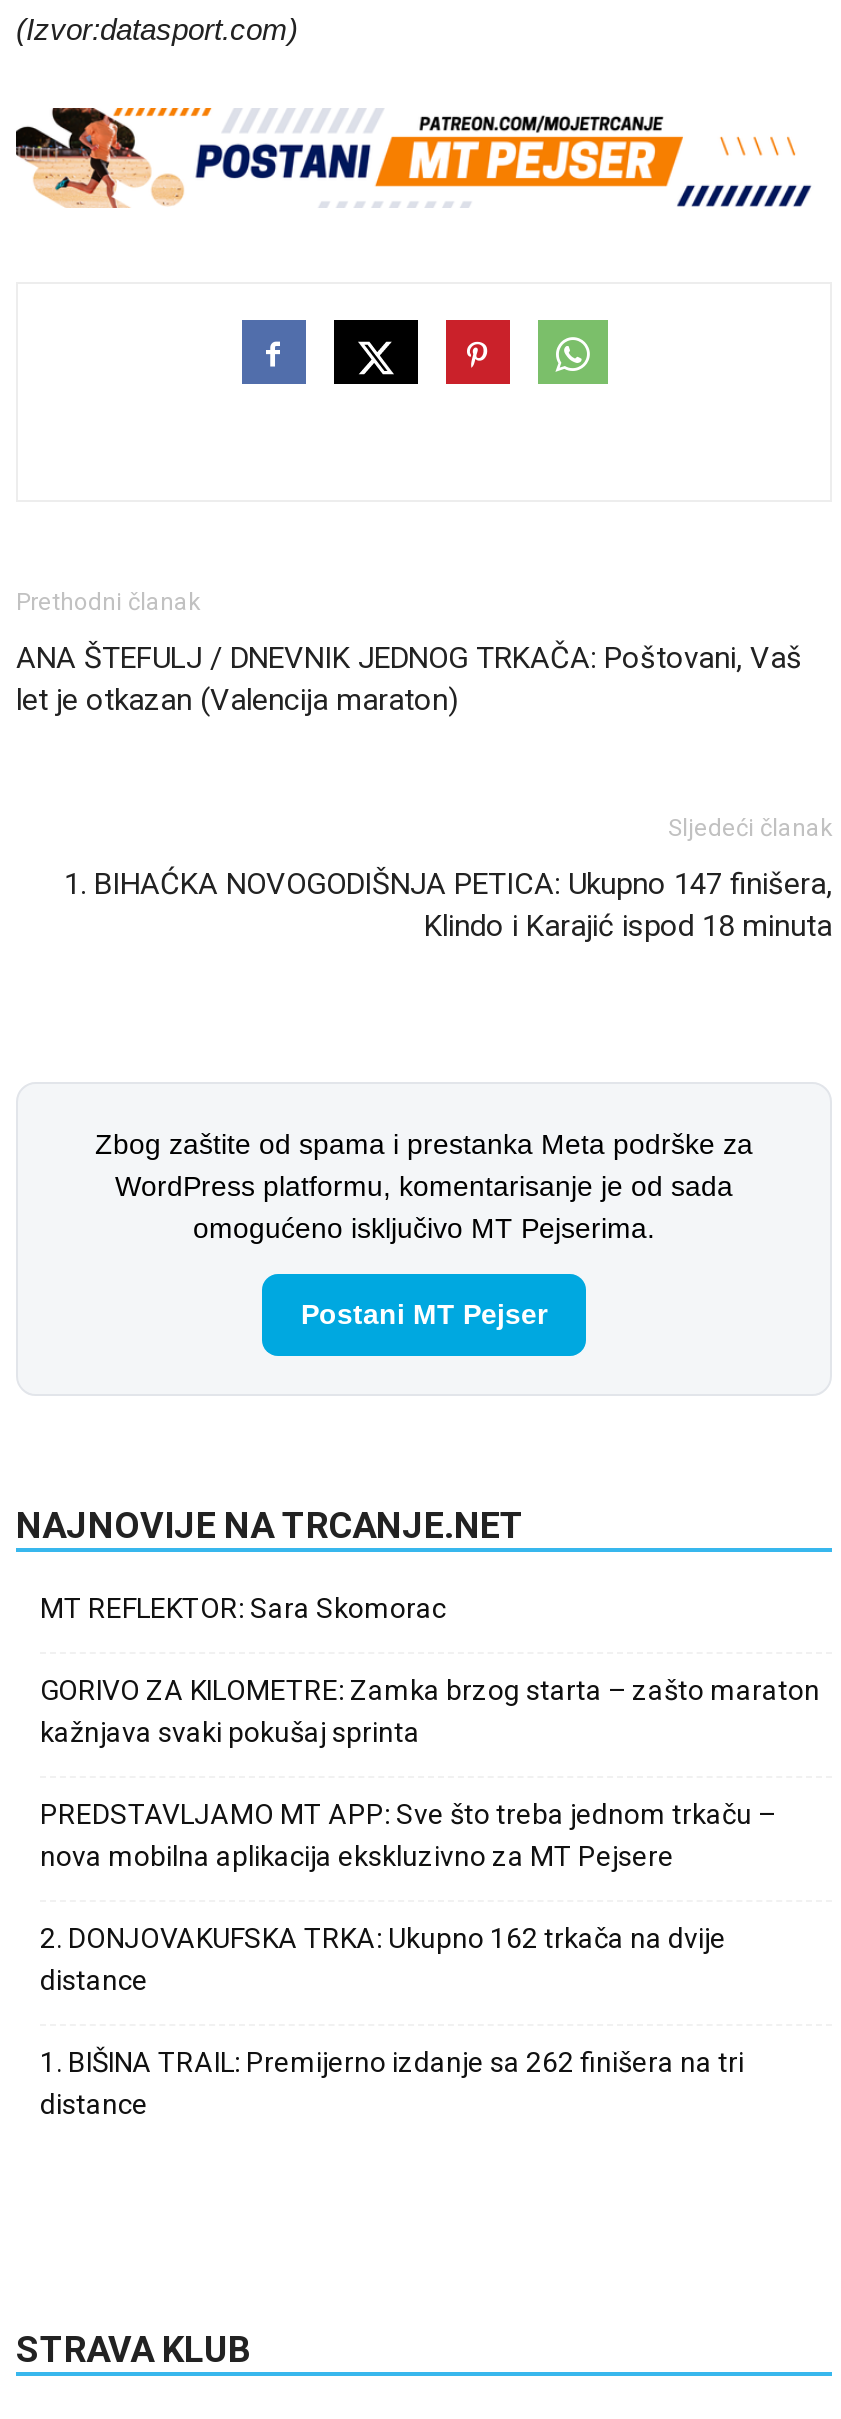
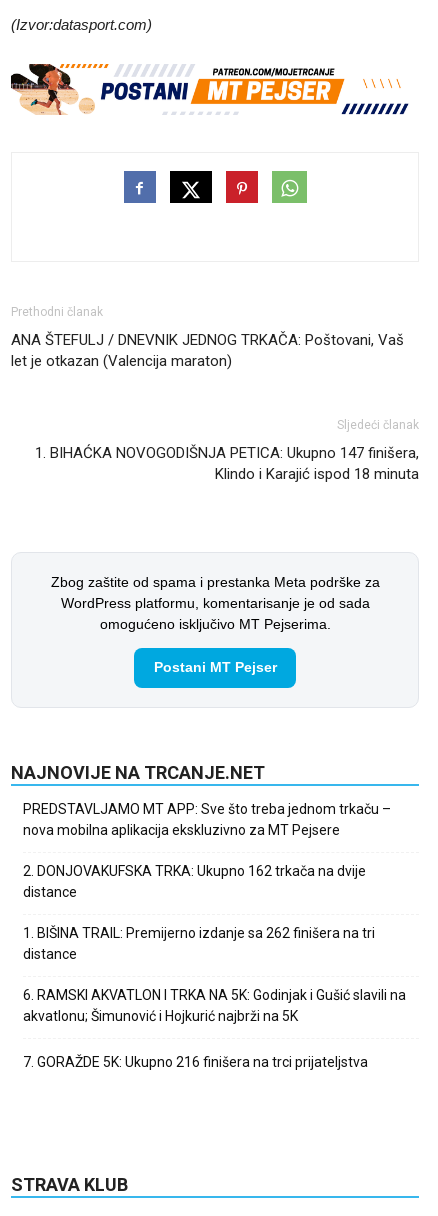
- MT REFLEKTOR: Sara Skomorac
- GORIVO ZA KILOMETRE: Zamka brzog starta – zašto maraton
- kažnjava svaki pokušaj sprinta

moved up: PREDSTAVLJAMO MT APP: Sve što treba jednom trkaču – | nova mobilna aplikacija ekskluzivno za MT Pejsere | 2. DONJOVAKUFSKA TRKA: Ukupno 162 trkača na dvije | distance | 1. BIŠINA TRAIL: Premijerno izdanje sa 262 finišera na tri | distance

+ 6. RAMSKI AKVATLON I TRKA NA 5K: Godinjak i Gušić slavili na
+ akvatlonu; Šimunović i Hojkurić najbrži na 5K
+ 7. GORAŽDE 5K: Ukupno 216 finišera na trci prijateljstva
